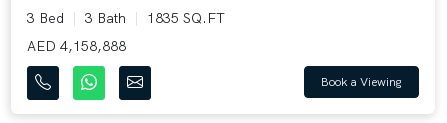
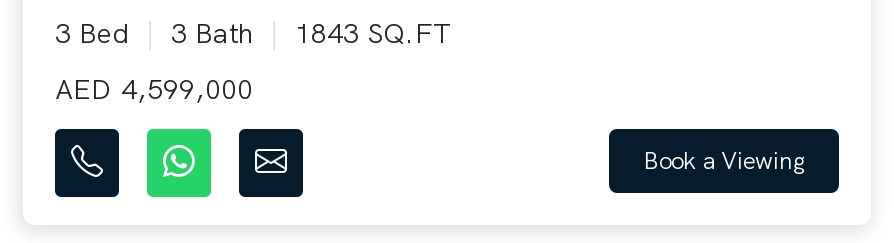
- 3 Bed 3 Bath 1835 SQ.FT
+ 3 Bed 3 Bath 1843 SQ.FT

- AED 4,158,888
+ AED 4,599,000
